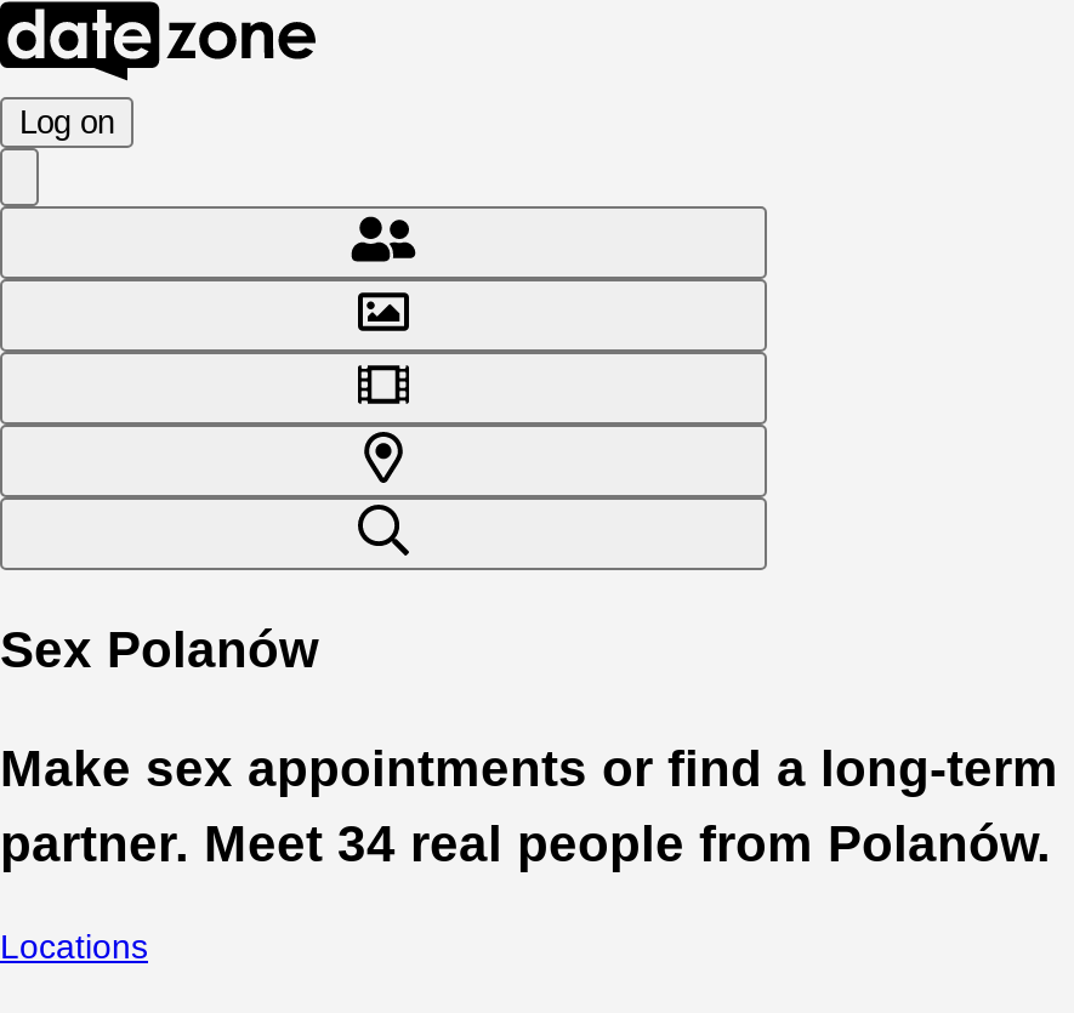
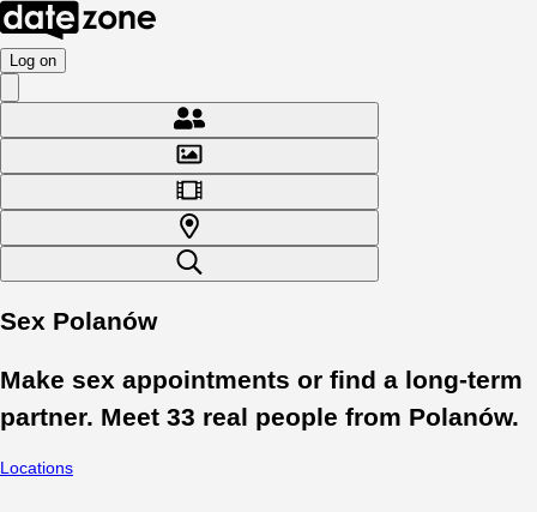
- partner. Meet 34 real people from Polanów.
+ partner. Meet 33 real people from Polanów.
